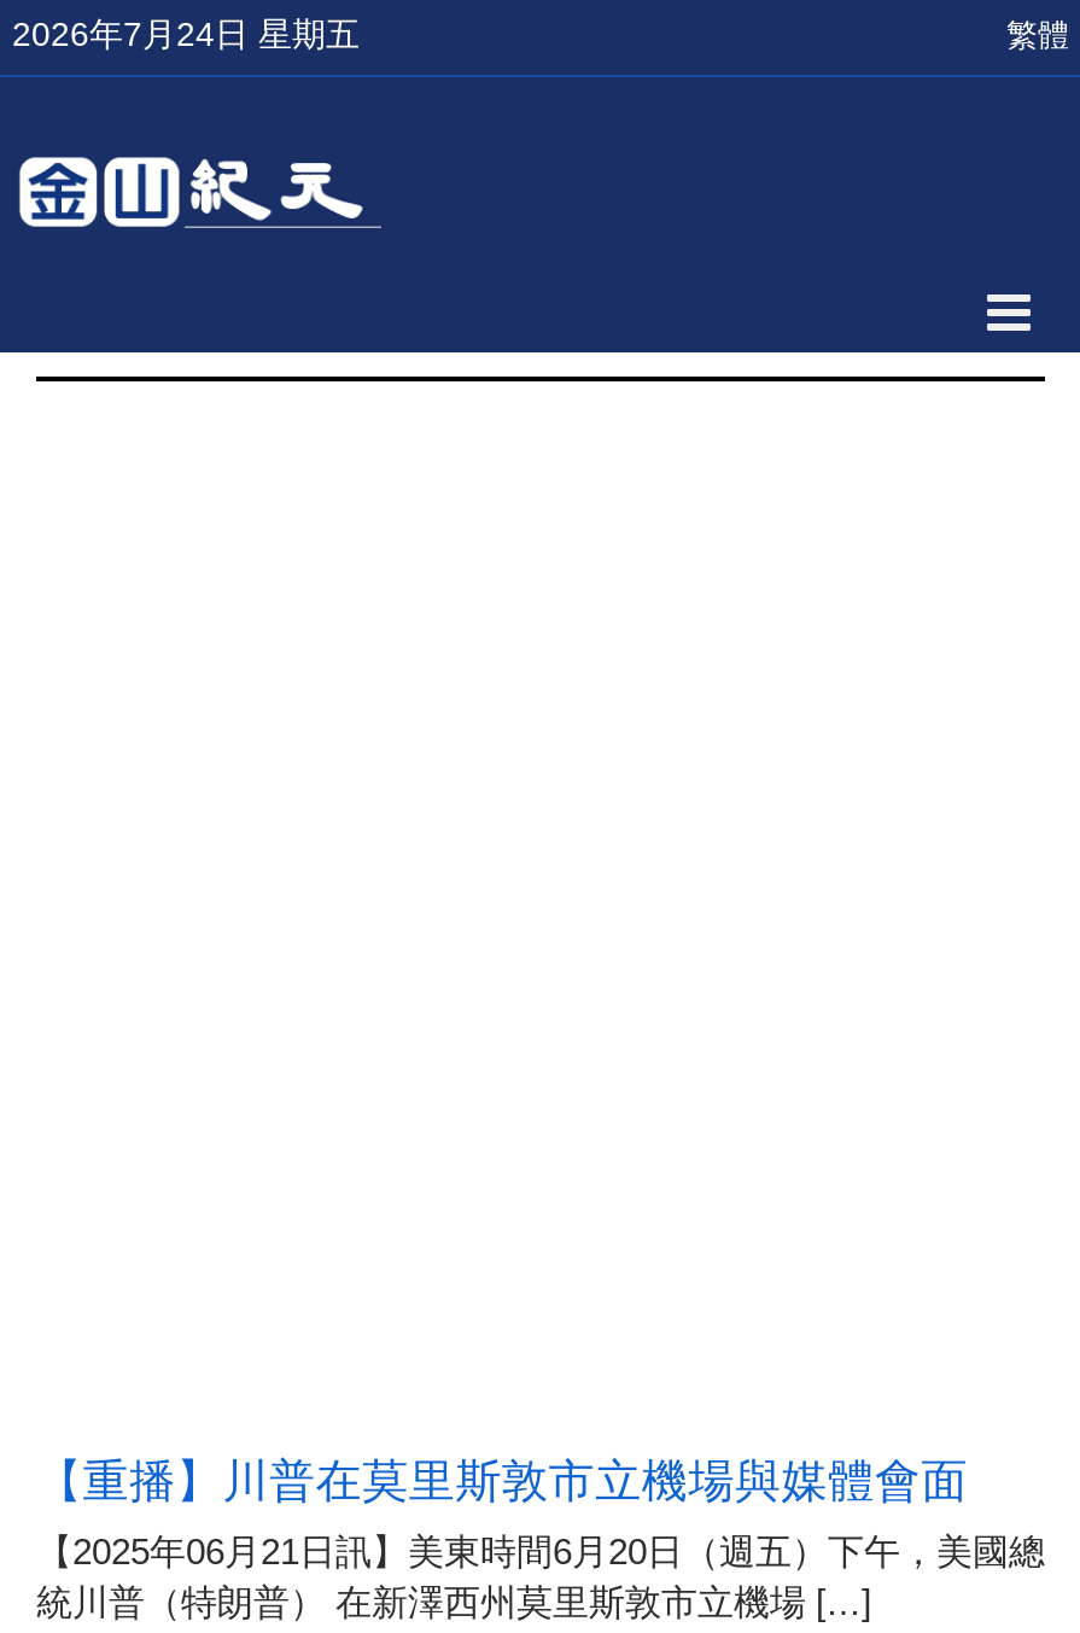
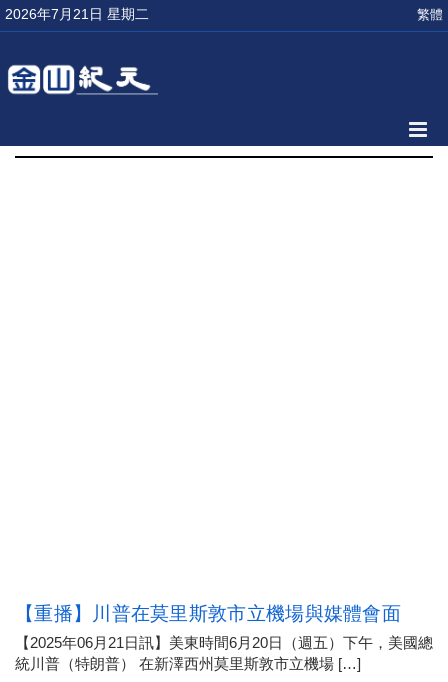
- 2026年7月24日 星期五
+ 2026年7月21日 星期二
